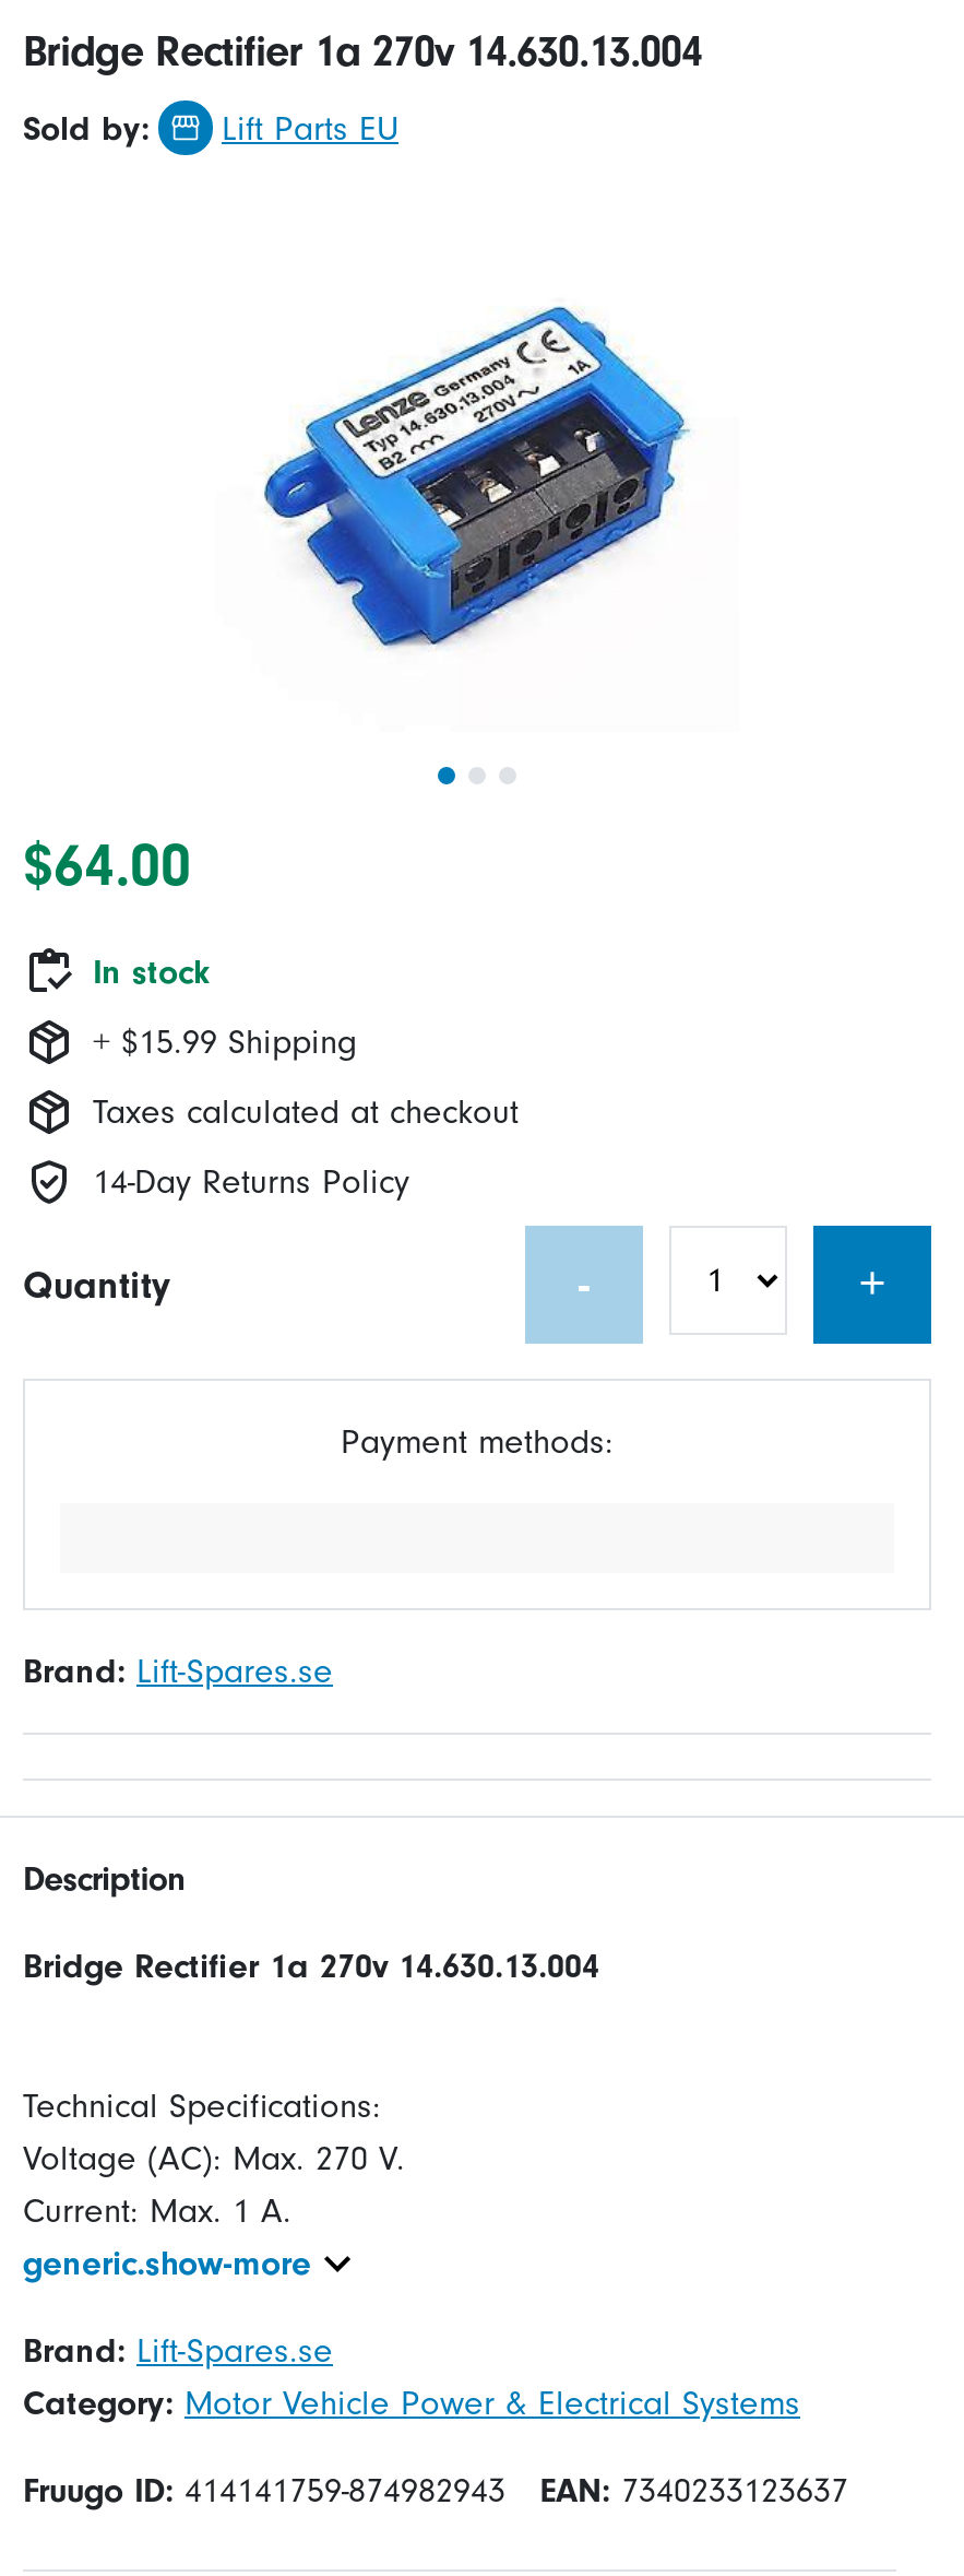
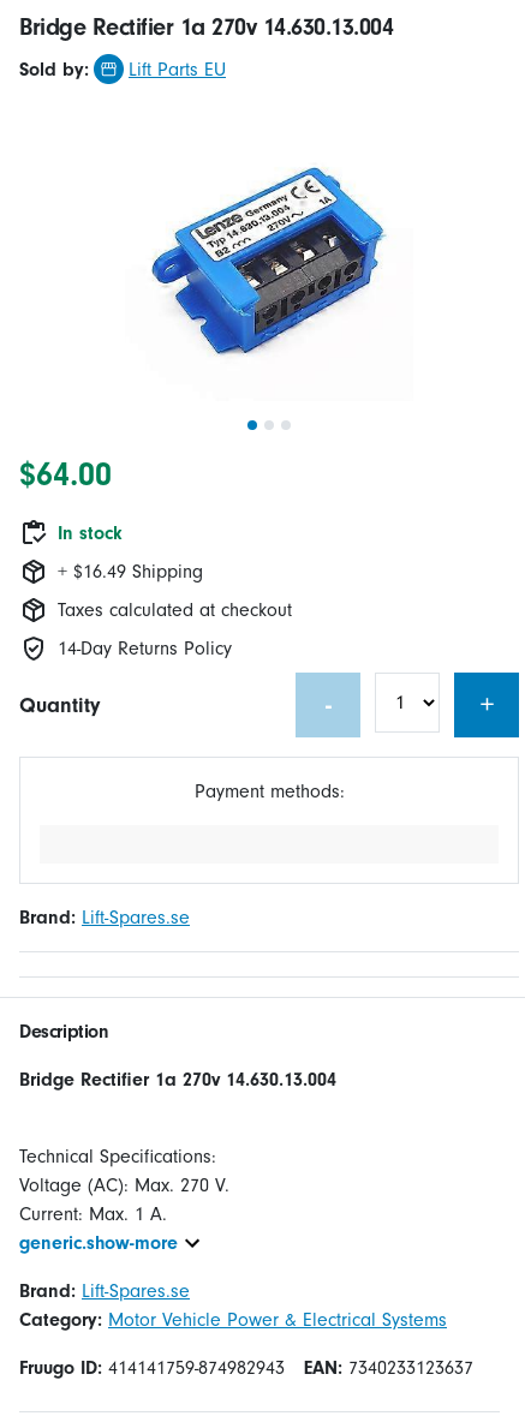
- + $15.99 Shipping
+ + $16.49 Shipping
